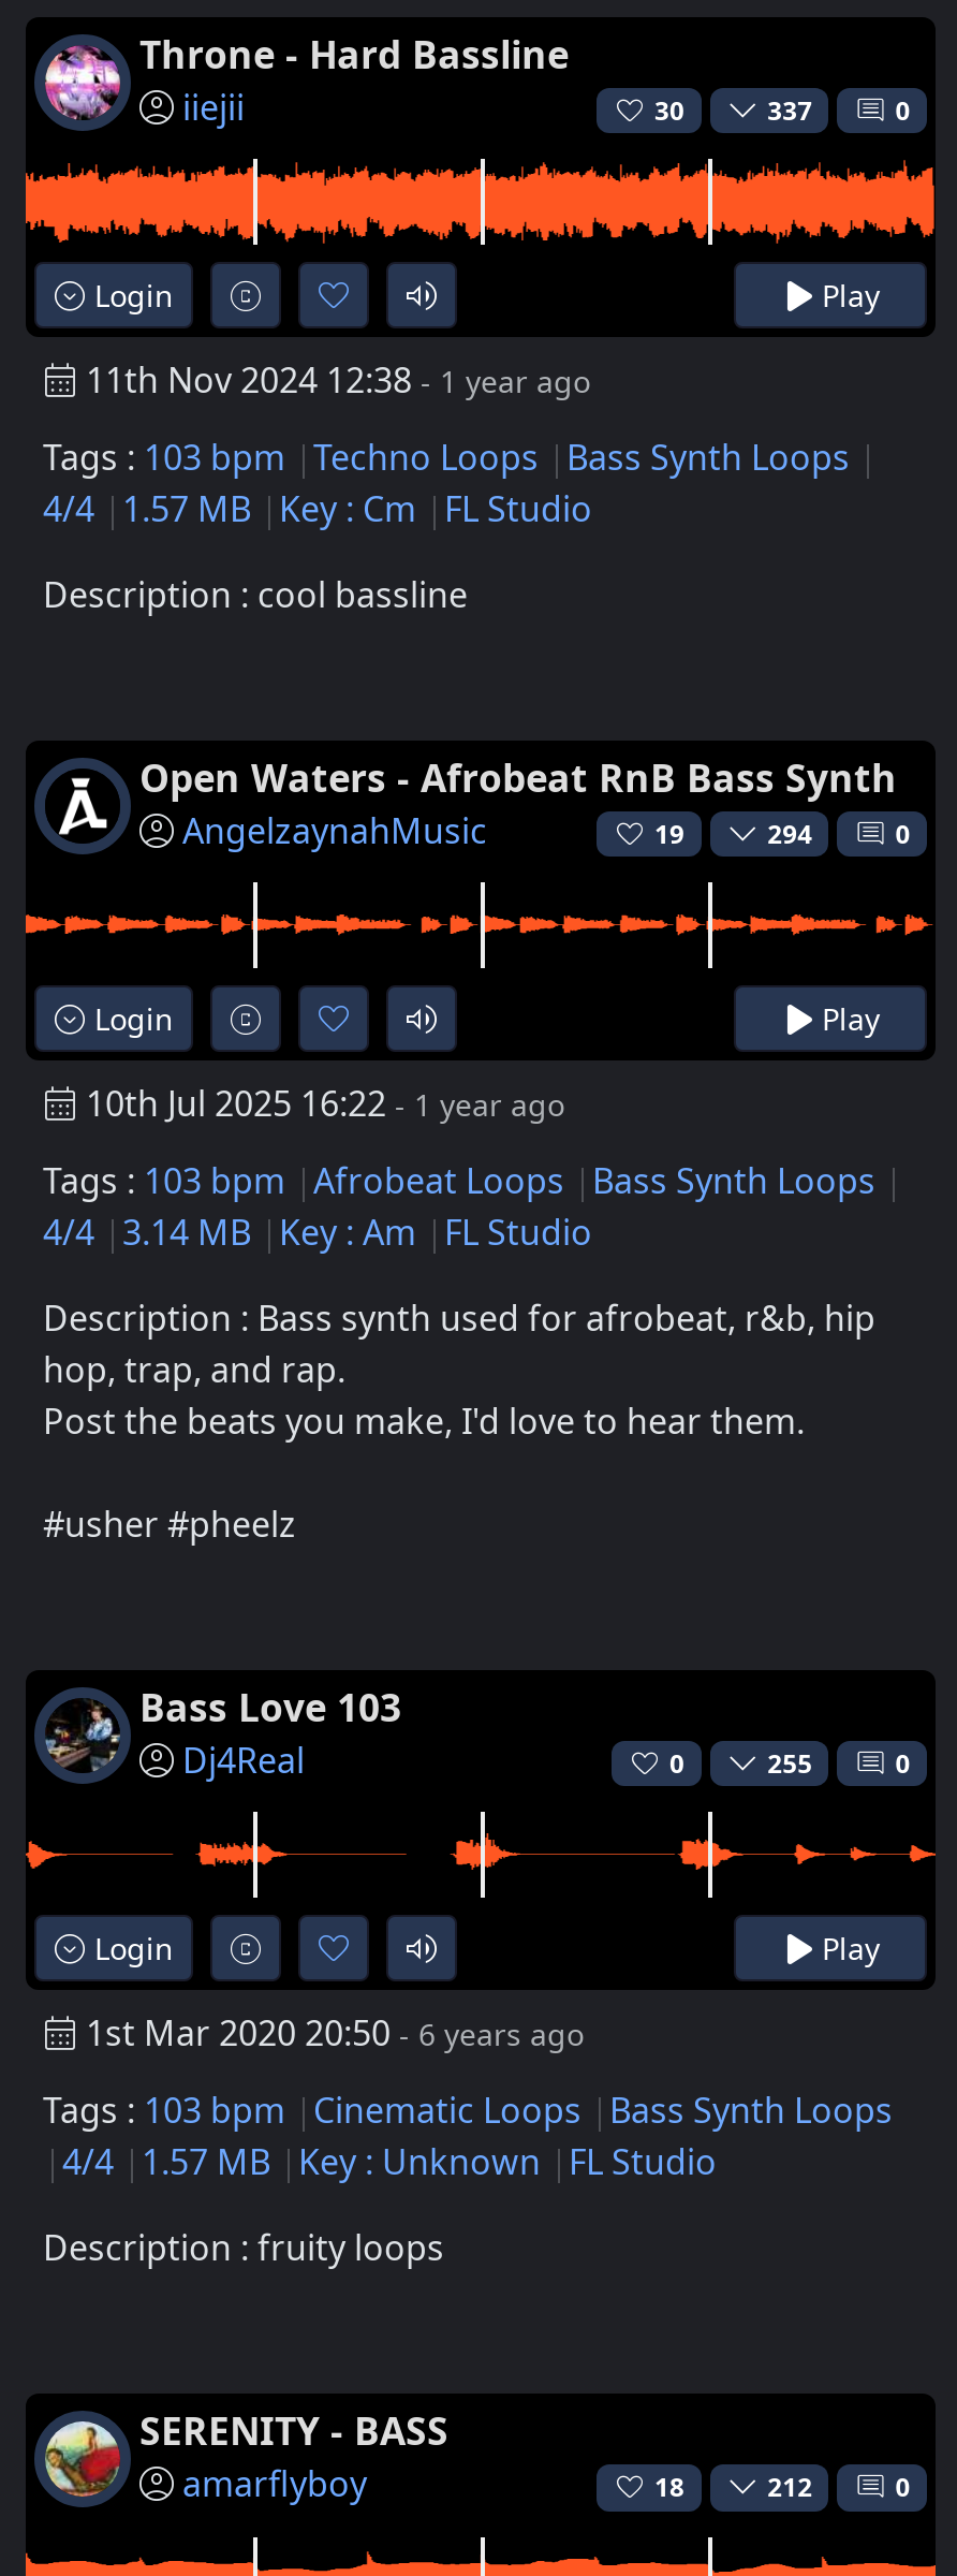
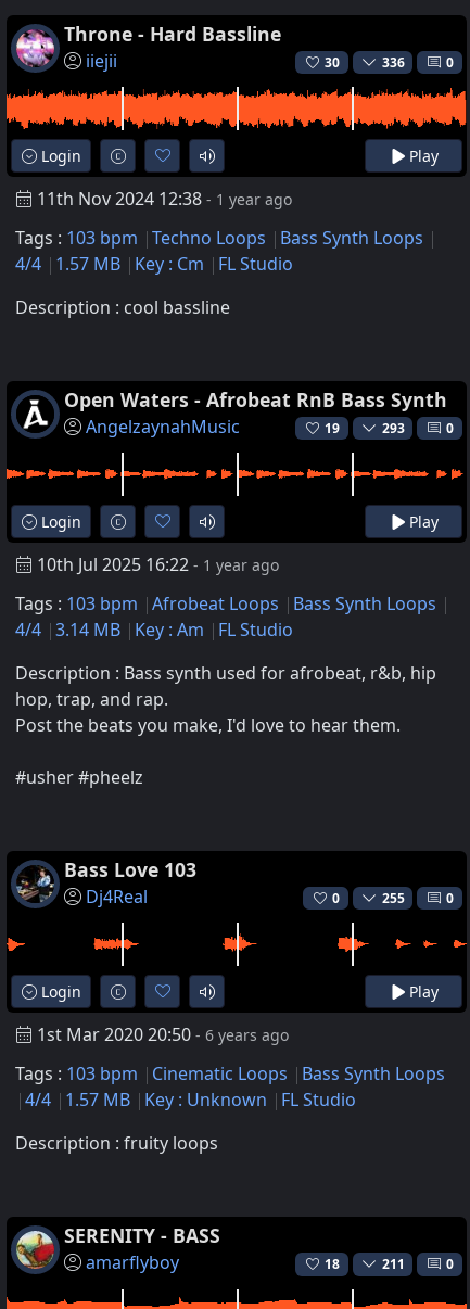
- 337
+ 336

- 294
+ 293

- 212
+ 211
